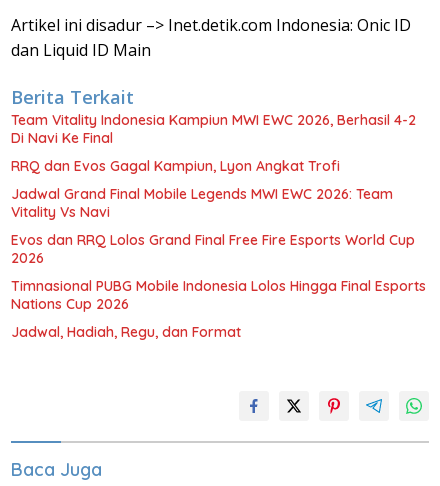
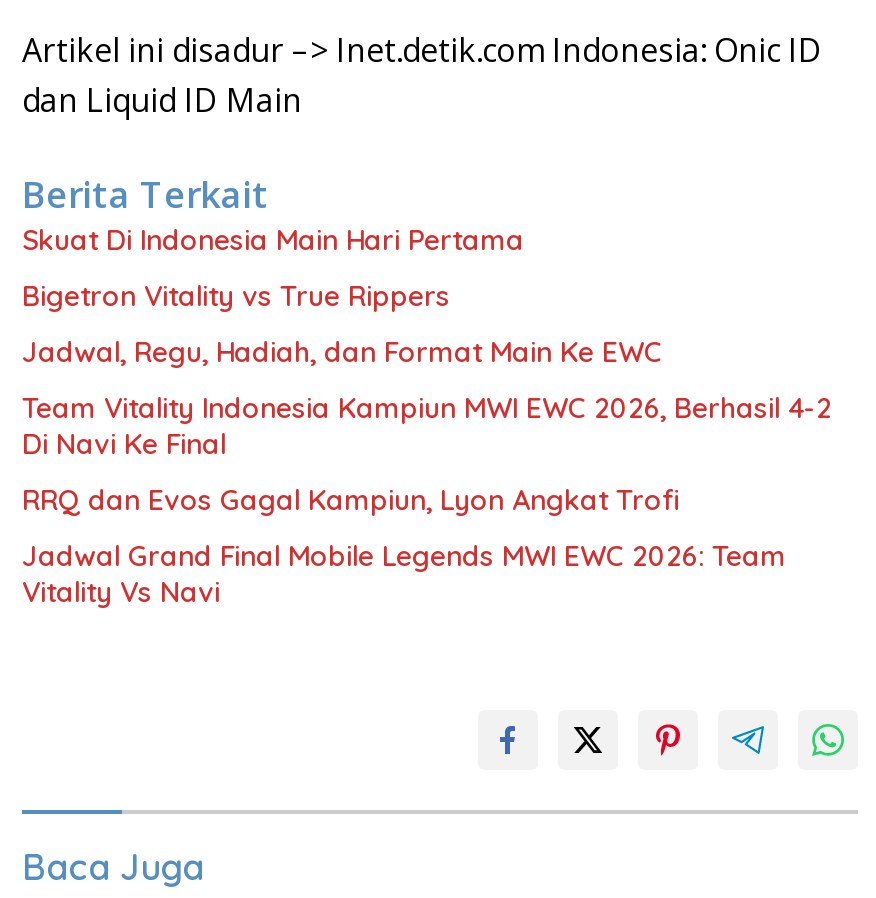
+ Skuat Di Indonesia Main Hari Pertama
+ Bigetron Vitality vs True Rippers
+ Jadwal, Regu, Hadiah, dan Format Main Ke EWC

moved down: Team Vitality Indonesia Kampiun MWI EWC 2026, Berhasil 4-2 | Di Navi Ke Final | RRQ dan Evos Gagal Kampiun, Lyon Angkat Trofi | Jadwal Grand Final Mobile Legends MWI EWC 2026: Team | Vitality Vs Navi

- Evos dan RRQ Lolos Grand Final Free Fire Esports World Cup
- 2026
- Timnasional PUBG Mobile Indonesia Lolos Hingga Final Esports
- Nations Cup 2026
- Jadwal, Hadiah, Regu, dan Format
